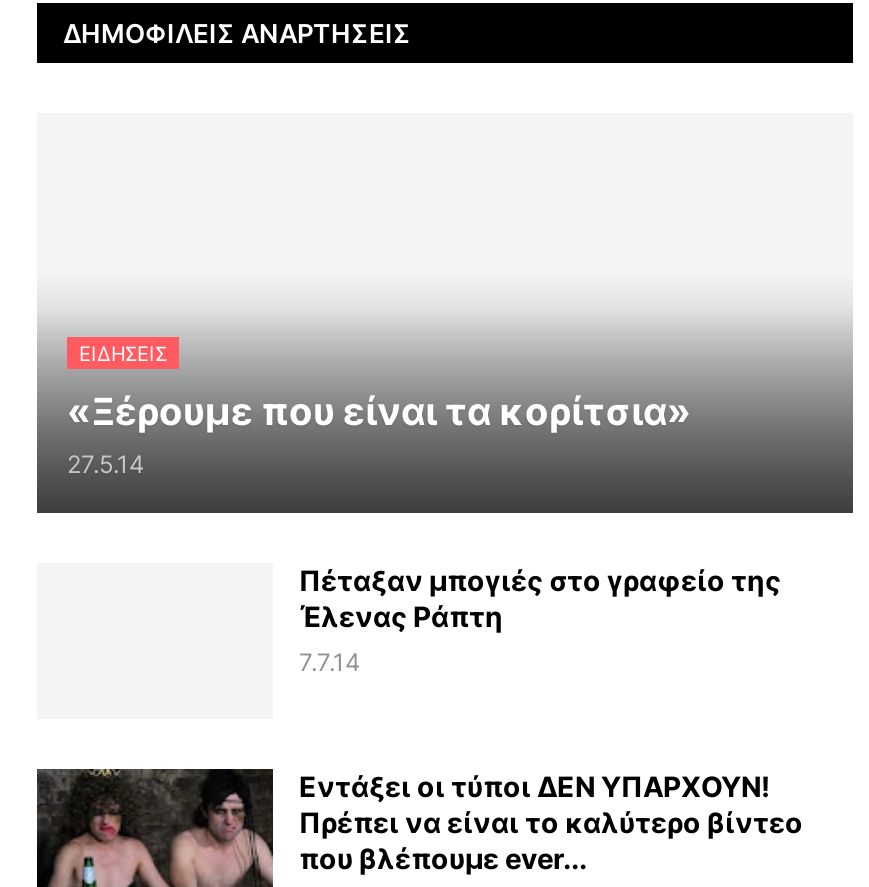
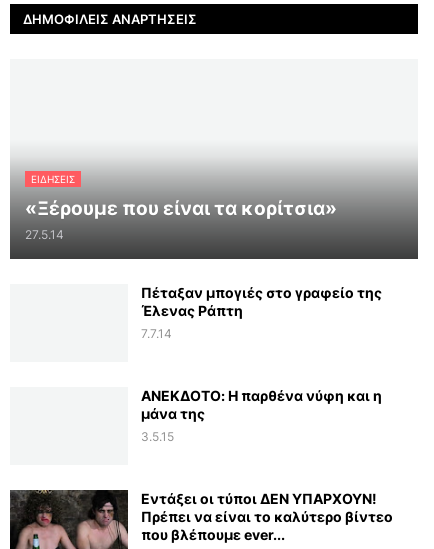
+ ΑΝΕΚΔΟΤΟ: Η παρθένα νύφη και η
+ μάνα της
+ 3.5.15
